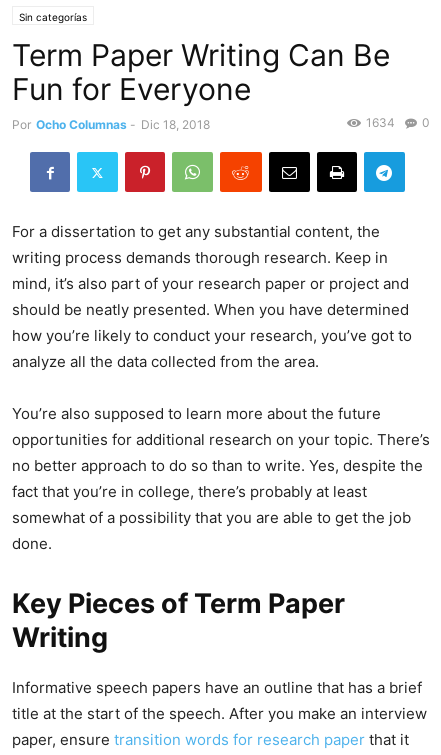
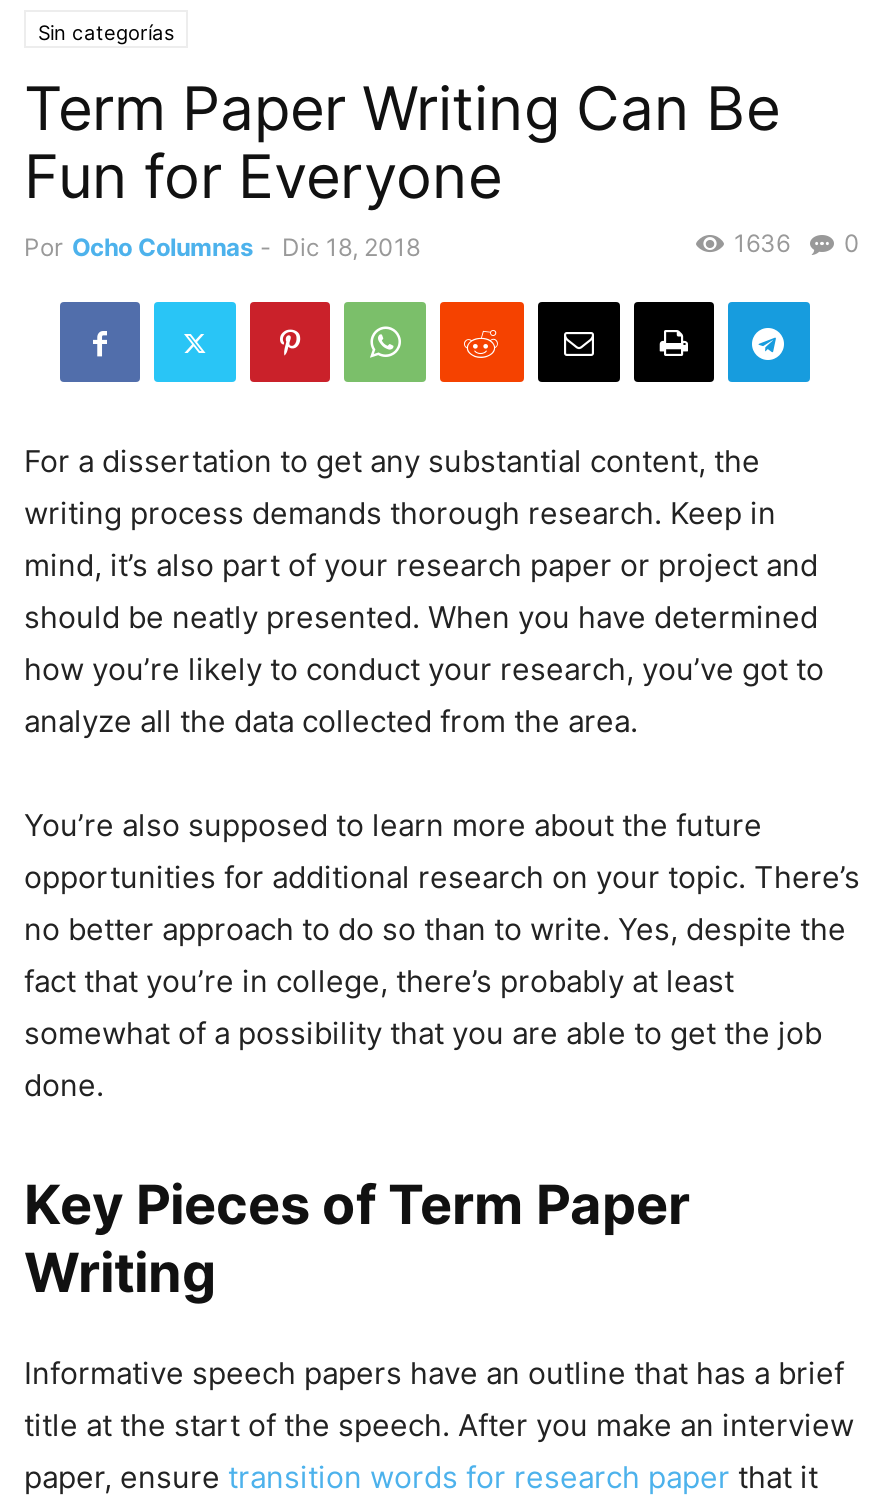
- 1634 0
+ 1636 0
